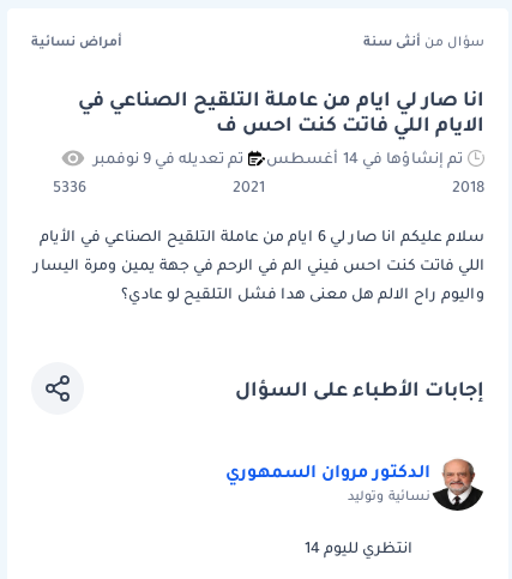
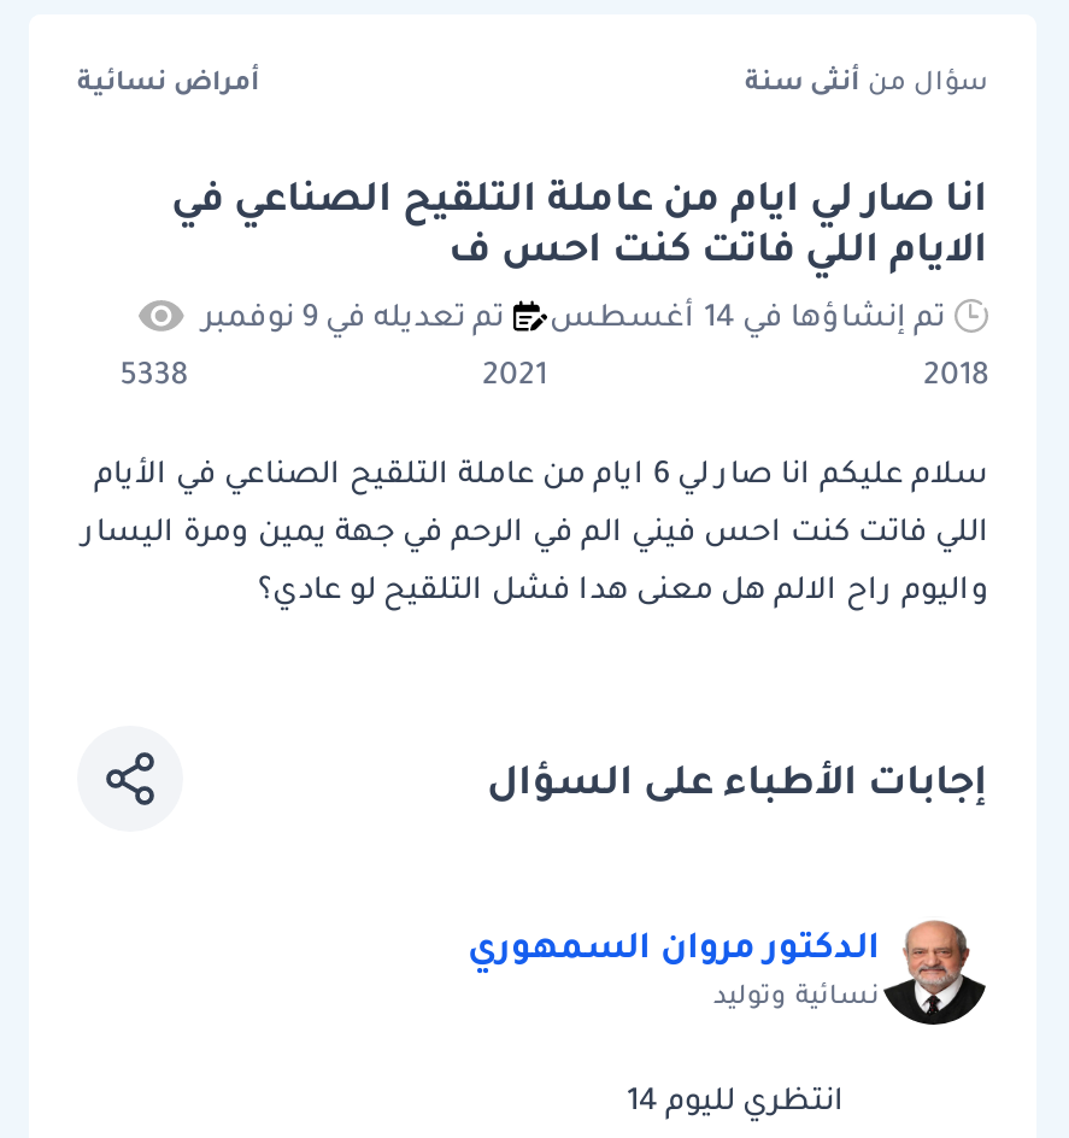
- 5336
+ 5338
